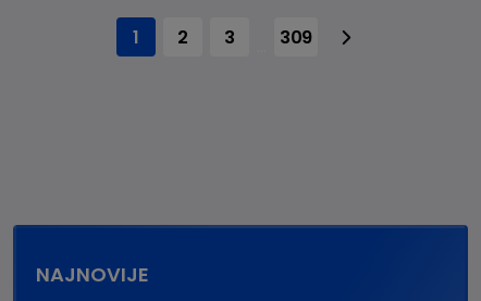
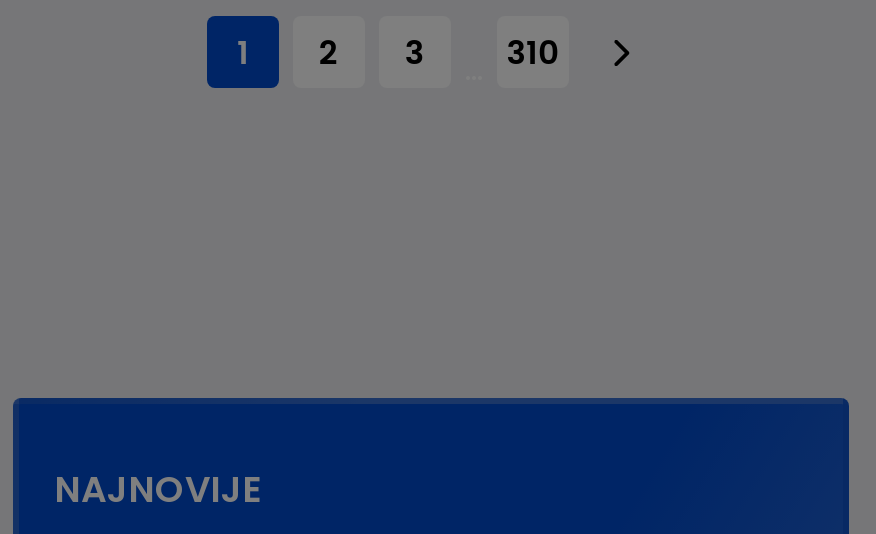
- 1 2 3 ... 309
+ 1 2 3 ... 310
